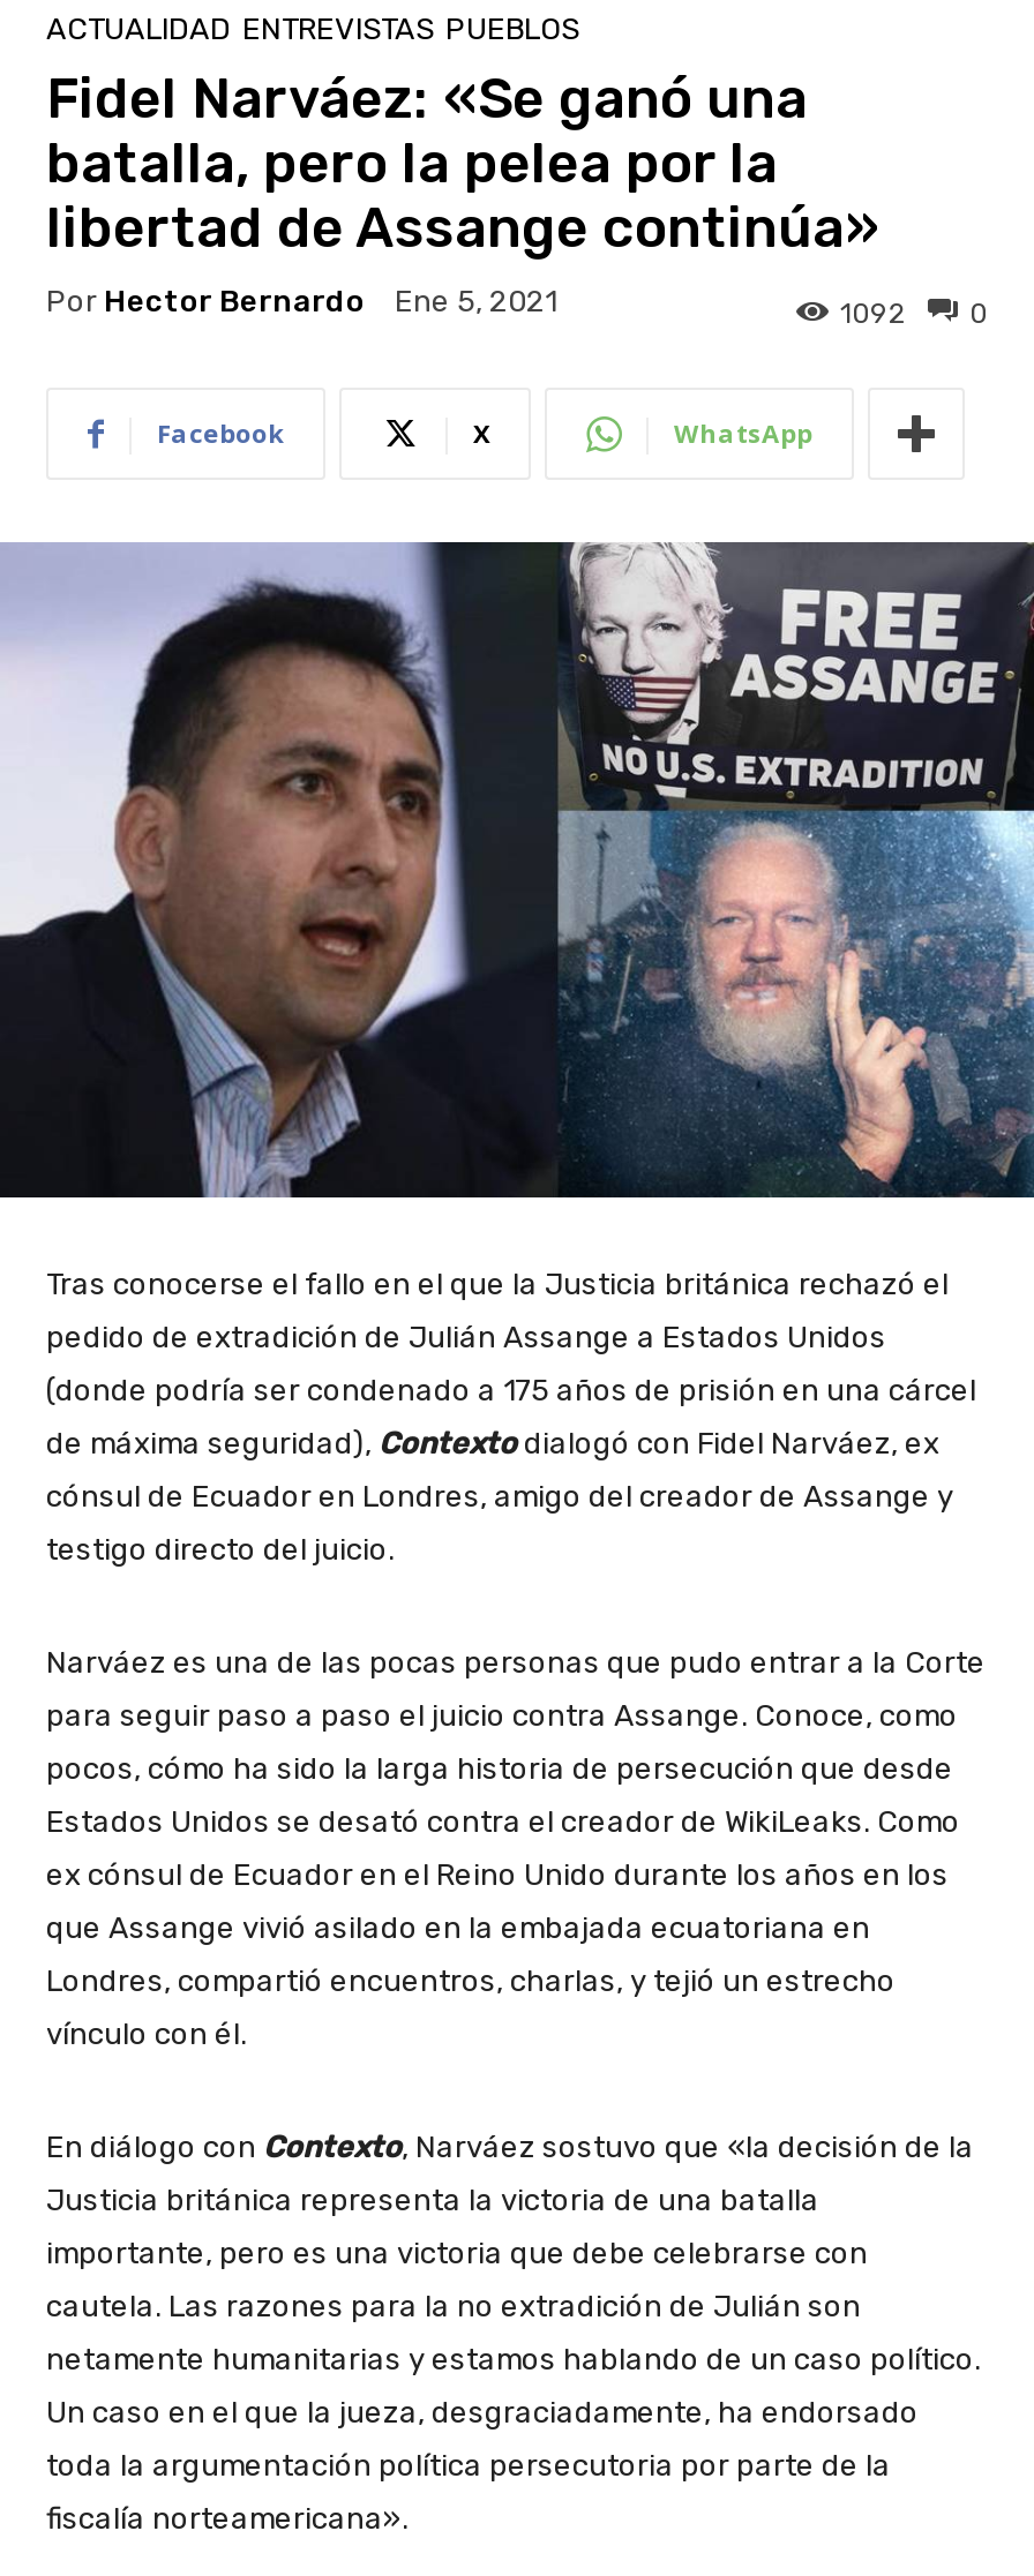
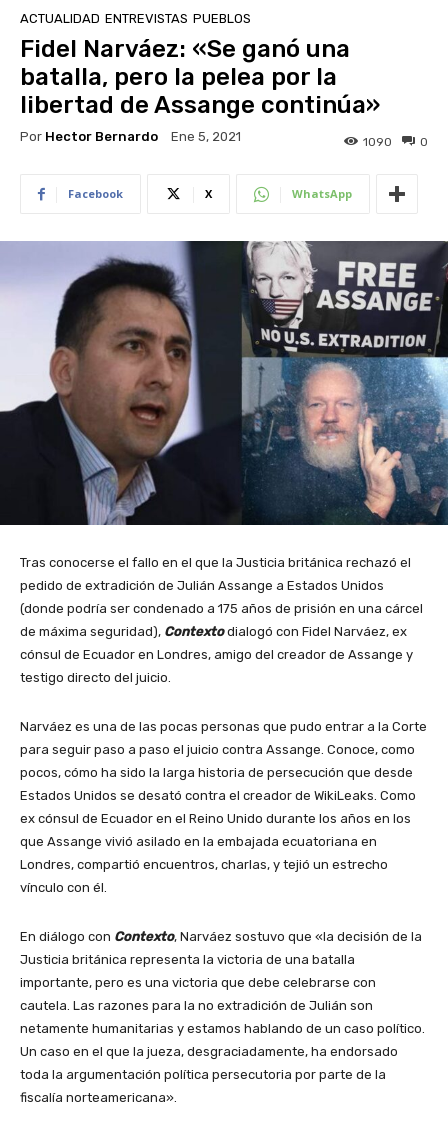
- 1092 0
+ 1090 0
